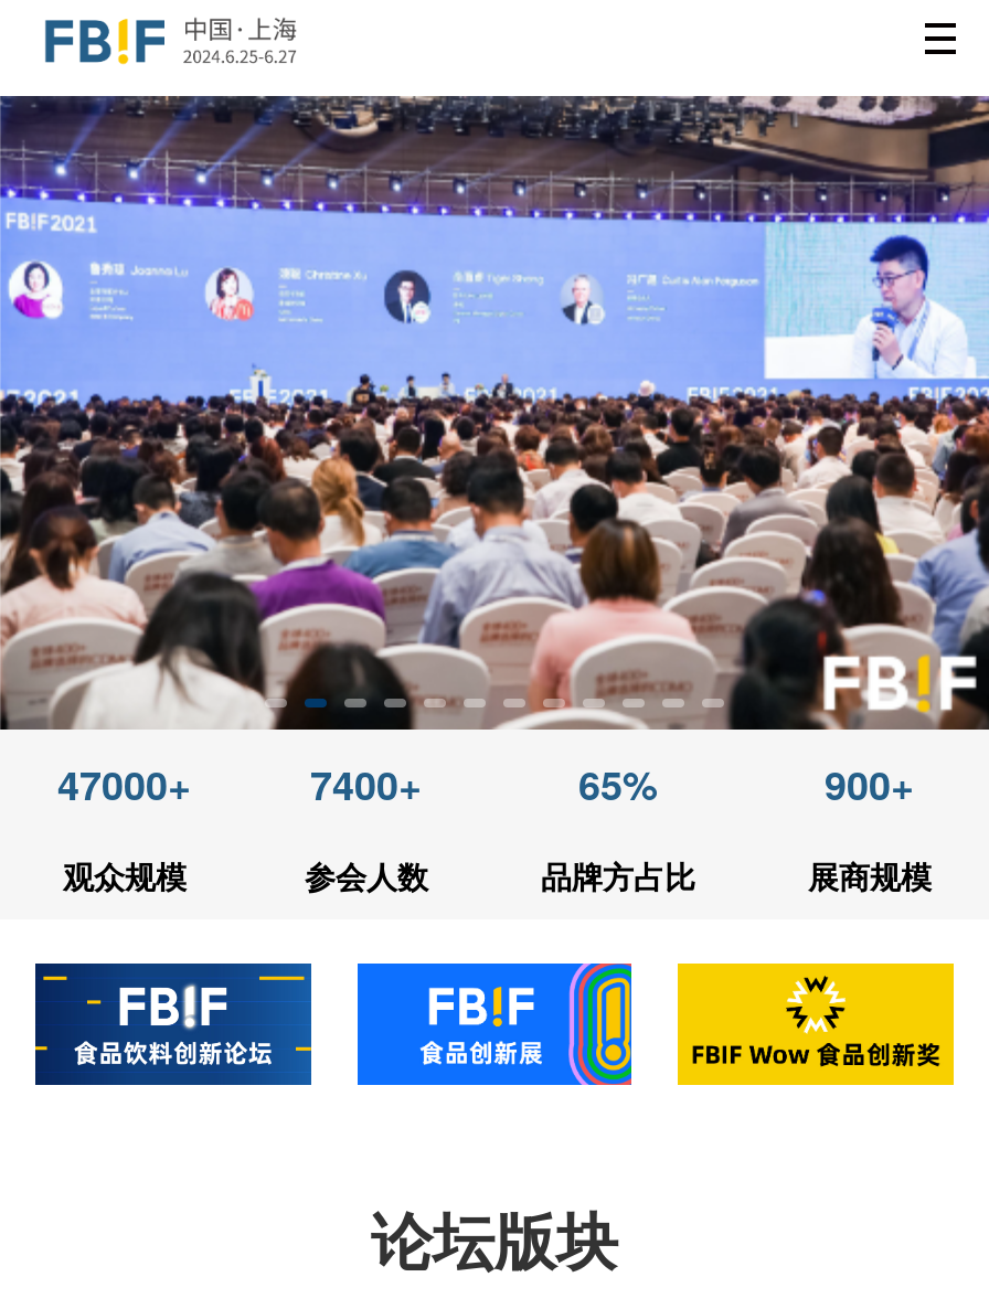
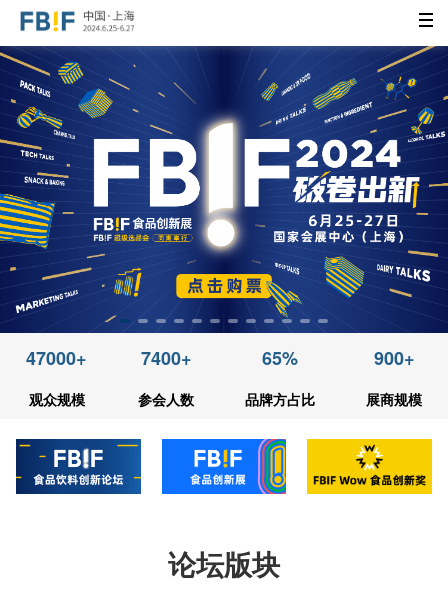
- [image]
+ [image]
